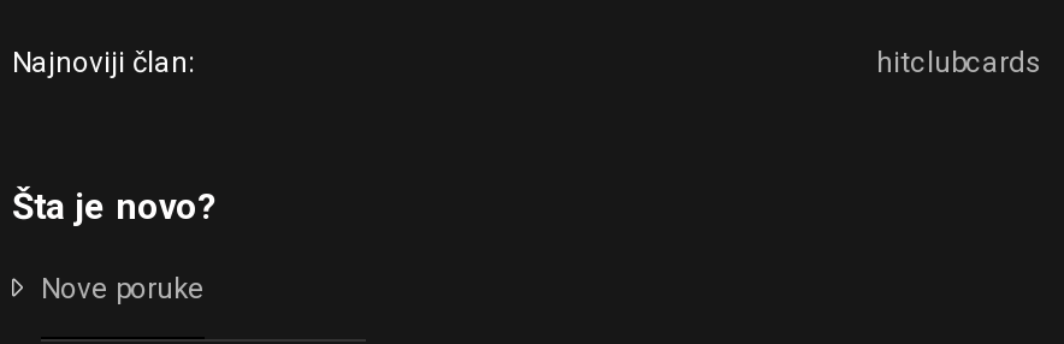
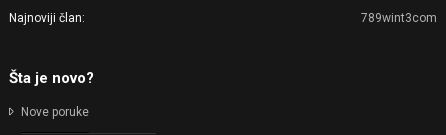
- hitclubcards
+ 789wint3com
